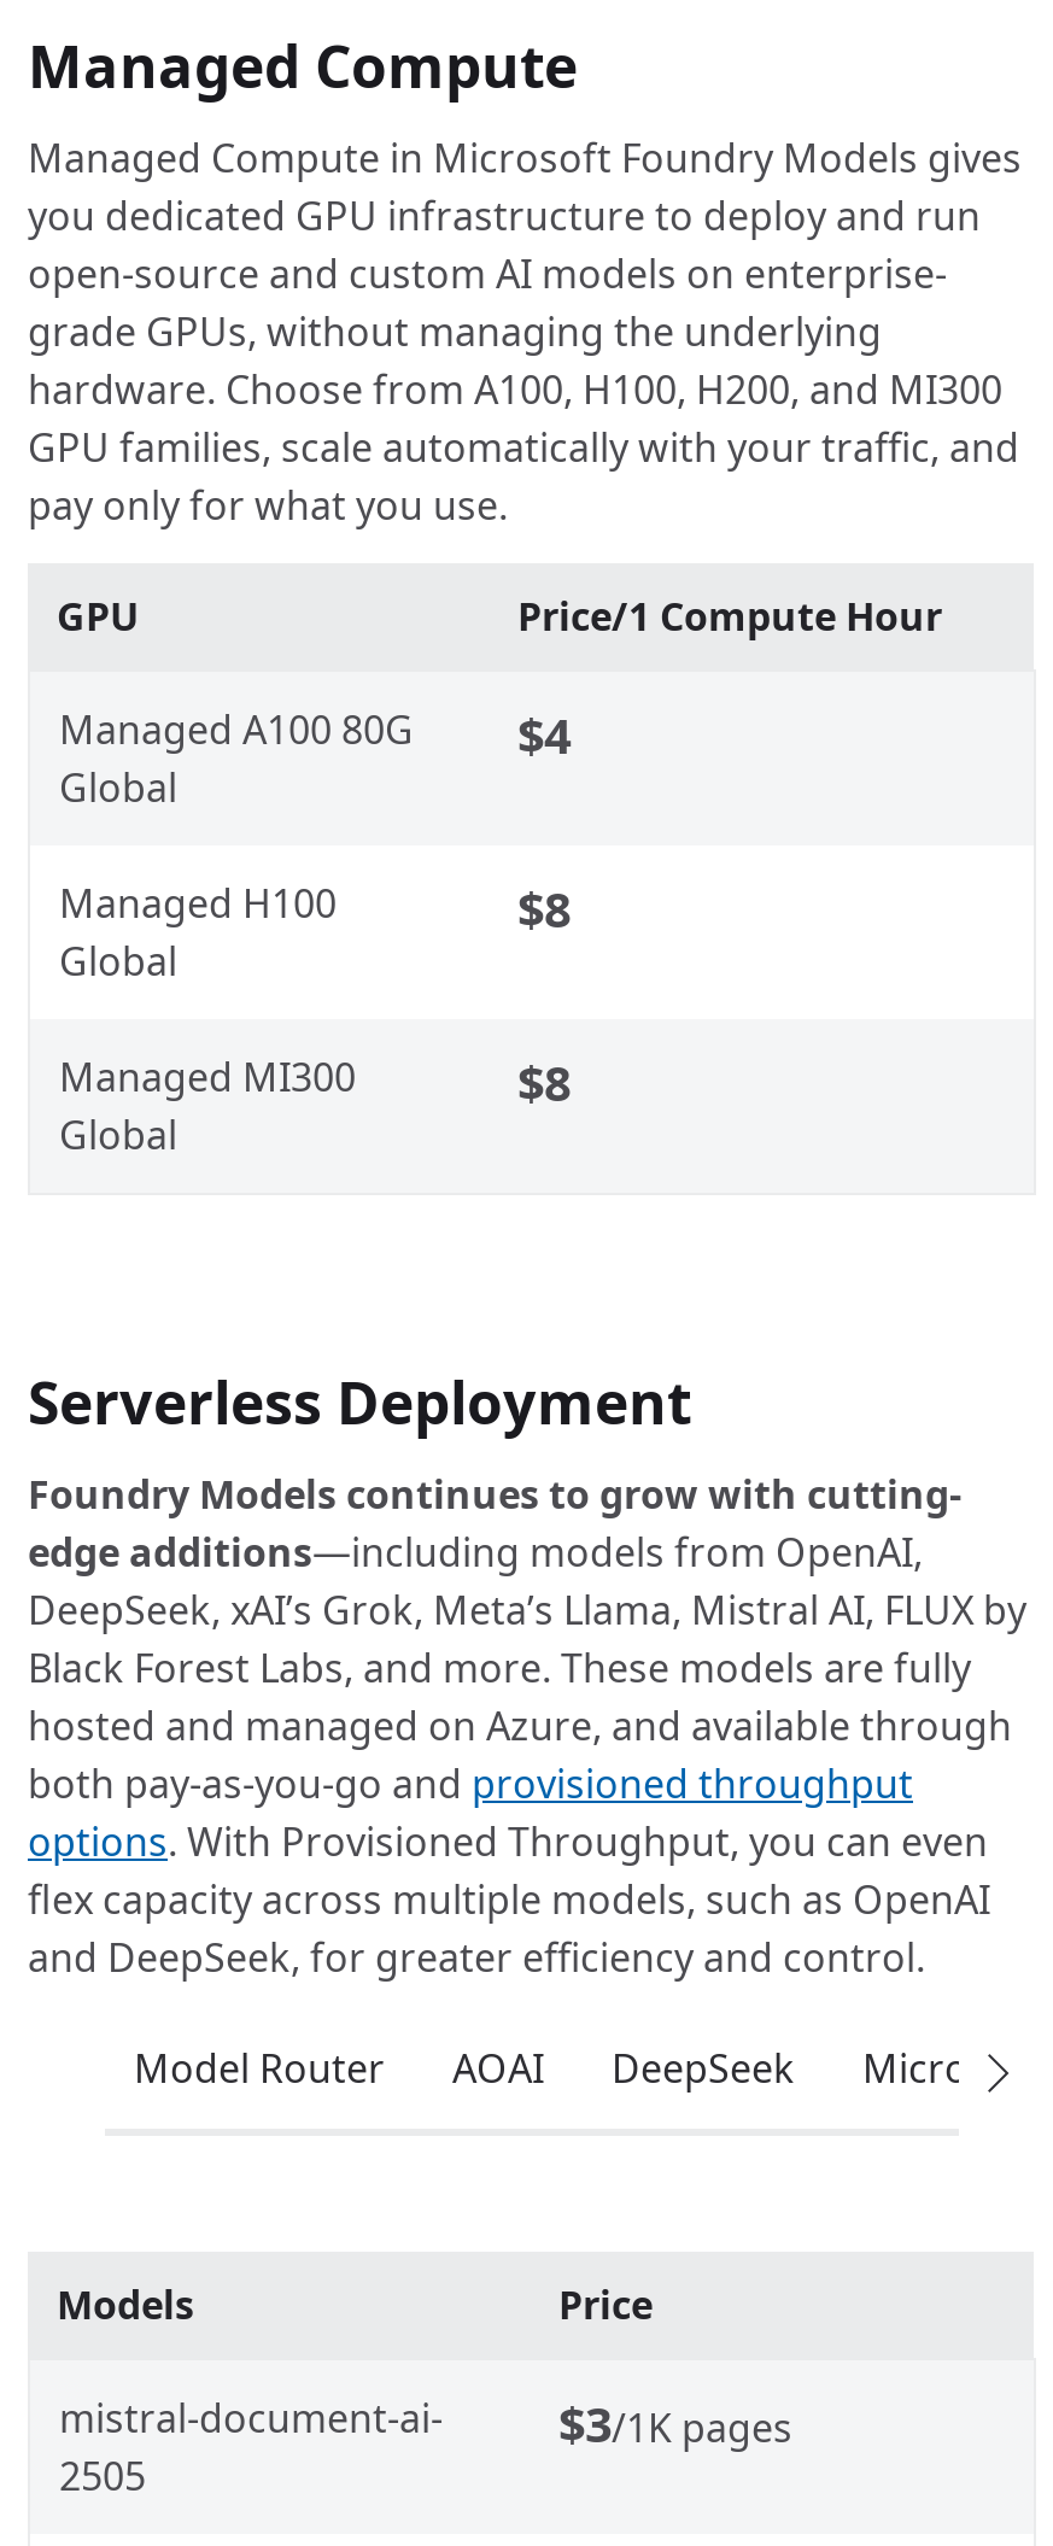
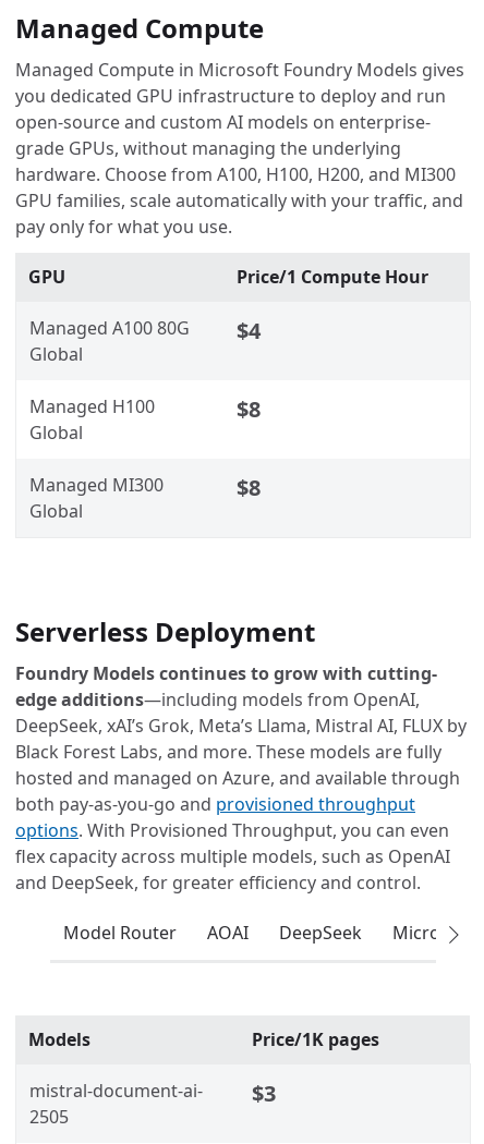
- Price
+ Price/1K pages

- $3/1K pages
+ $3
